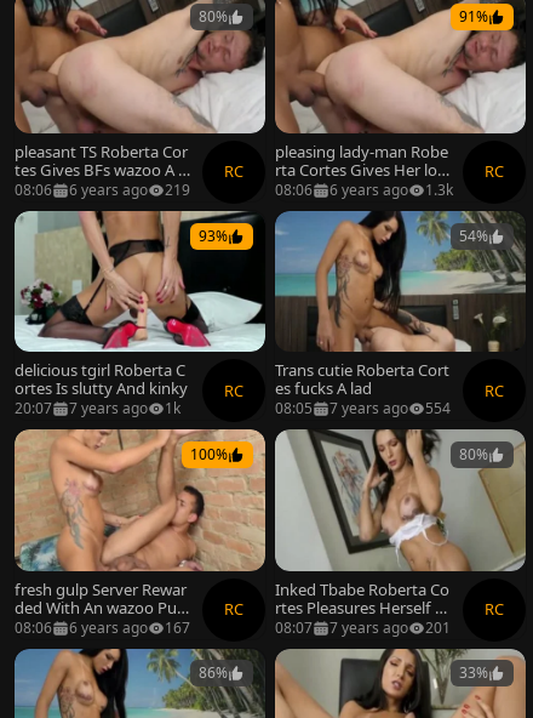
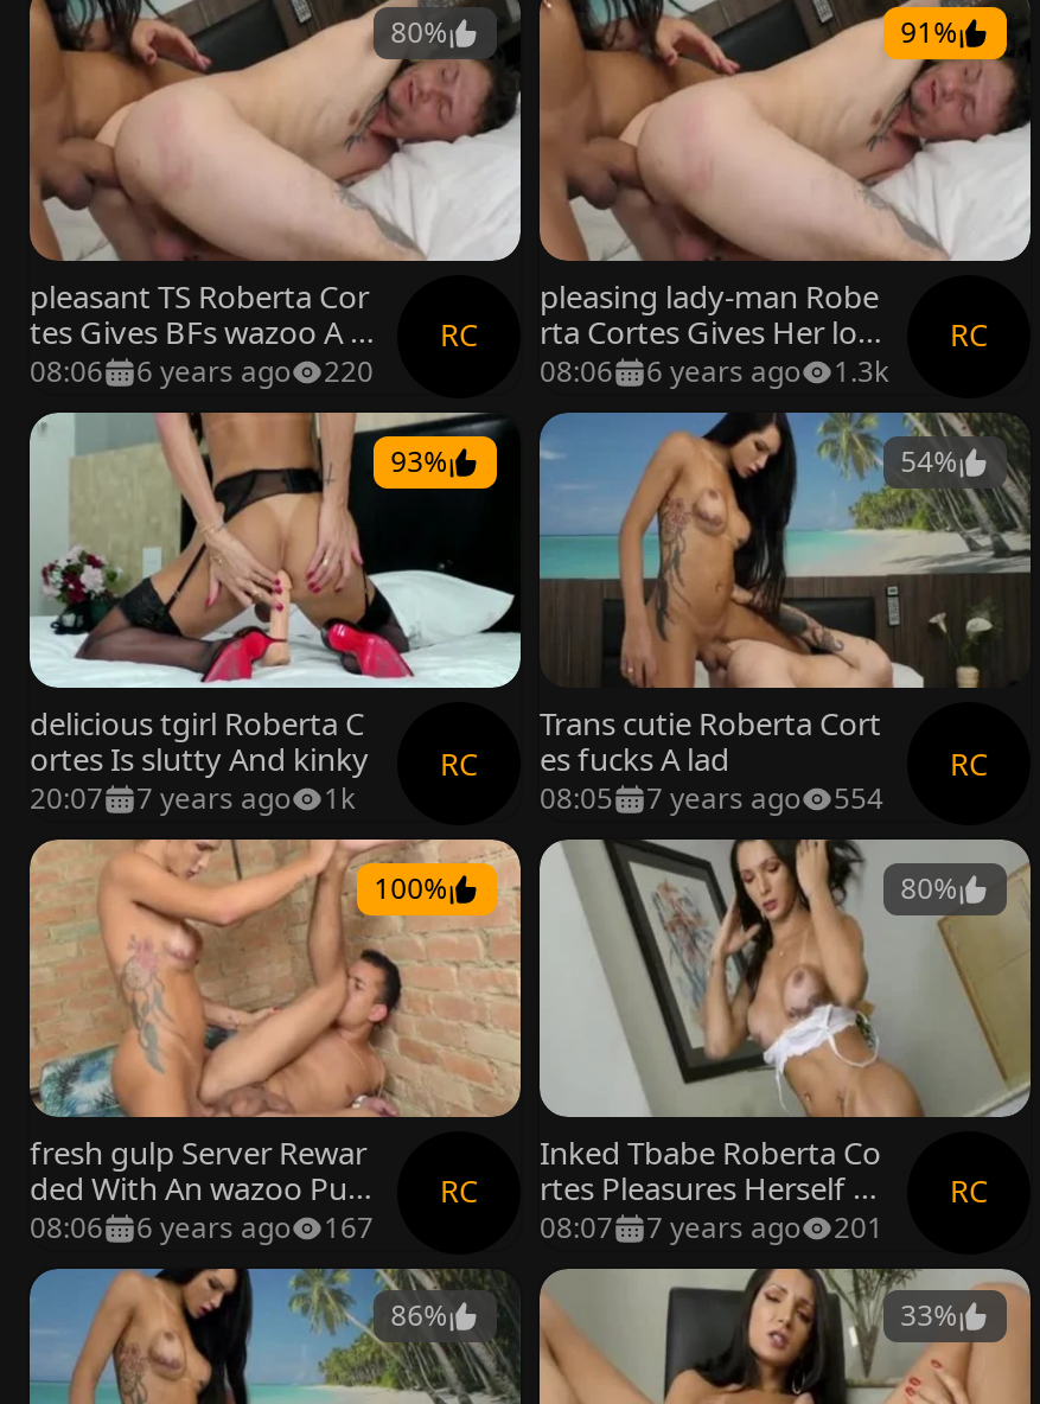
- 219
+ 220
